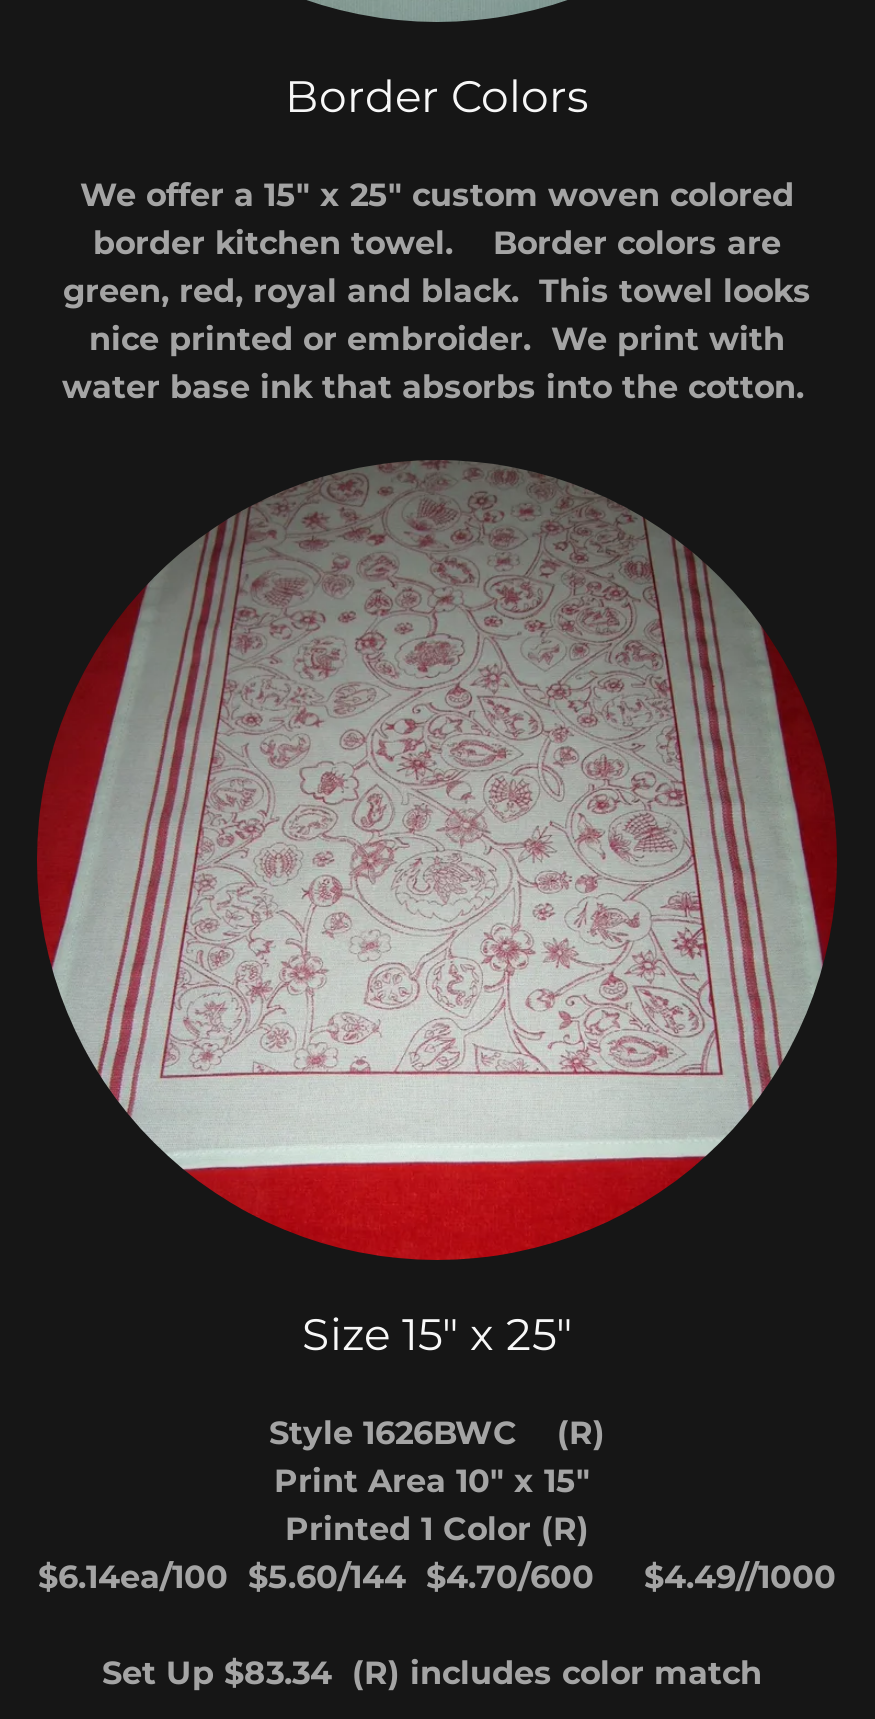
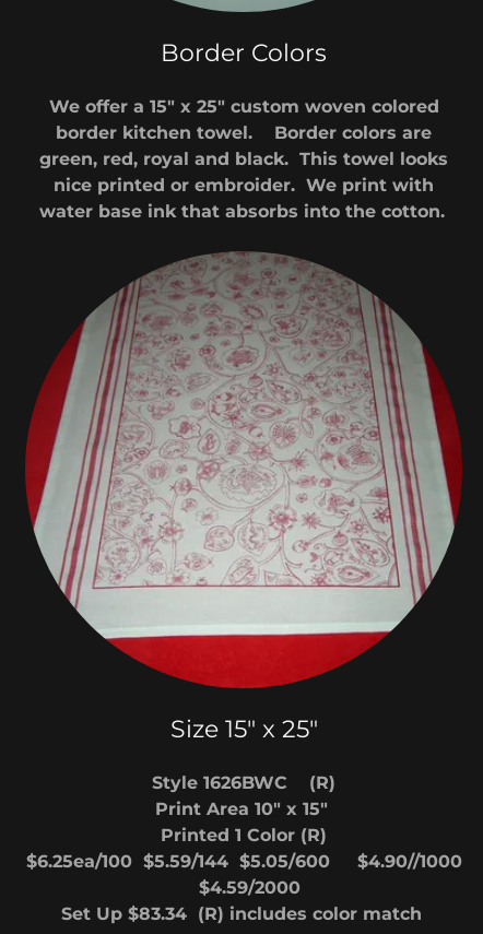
- $6.14ea/100 $5.60/144 $4.70/600 $4.49//1000
+ $6.25ea/100 $5.59/144 $5.05/600 $4.90//1000
+ $4.59/2000
